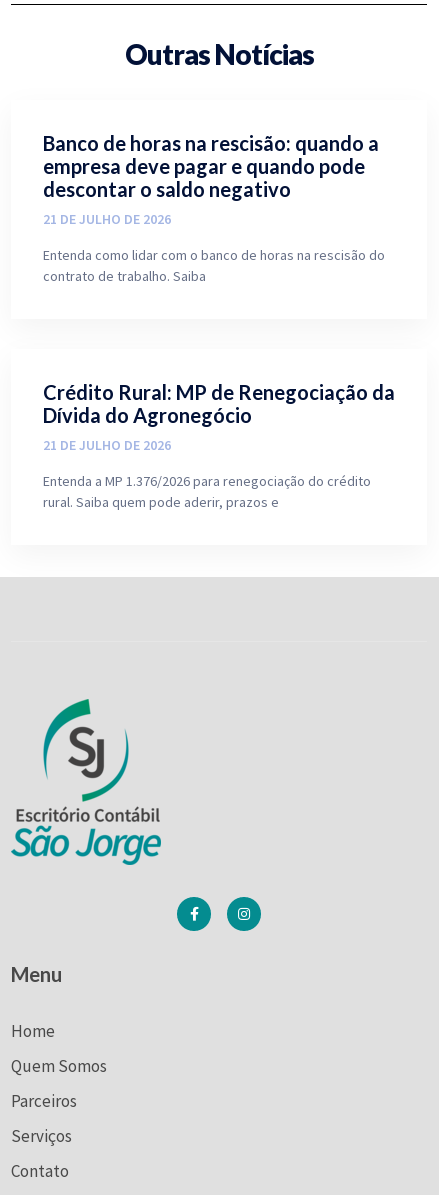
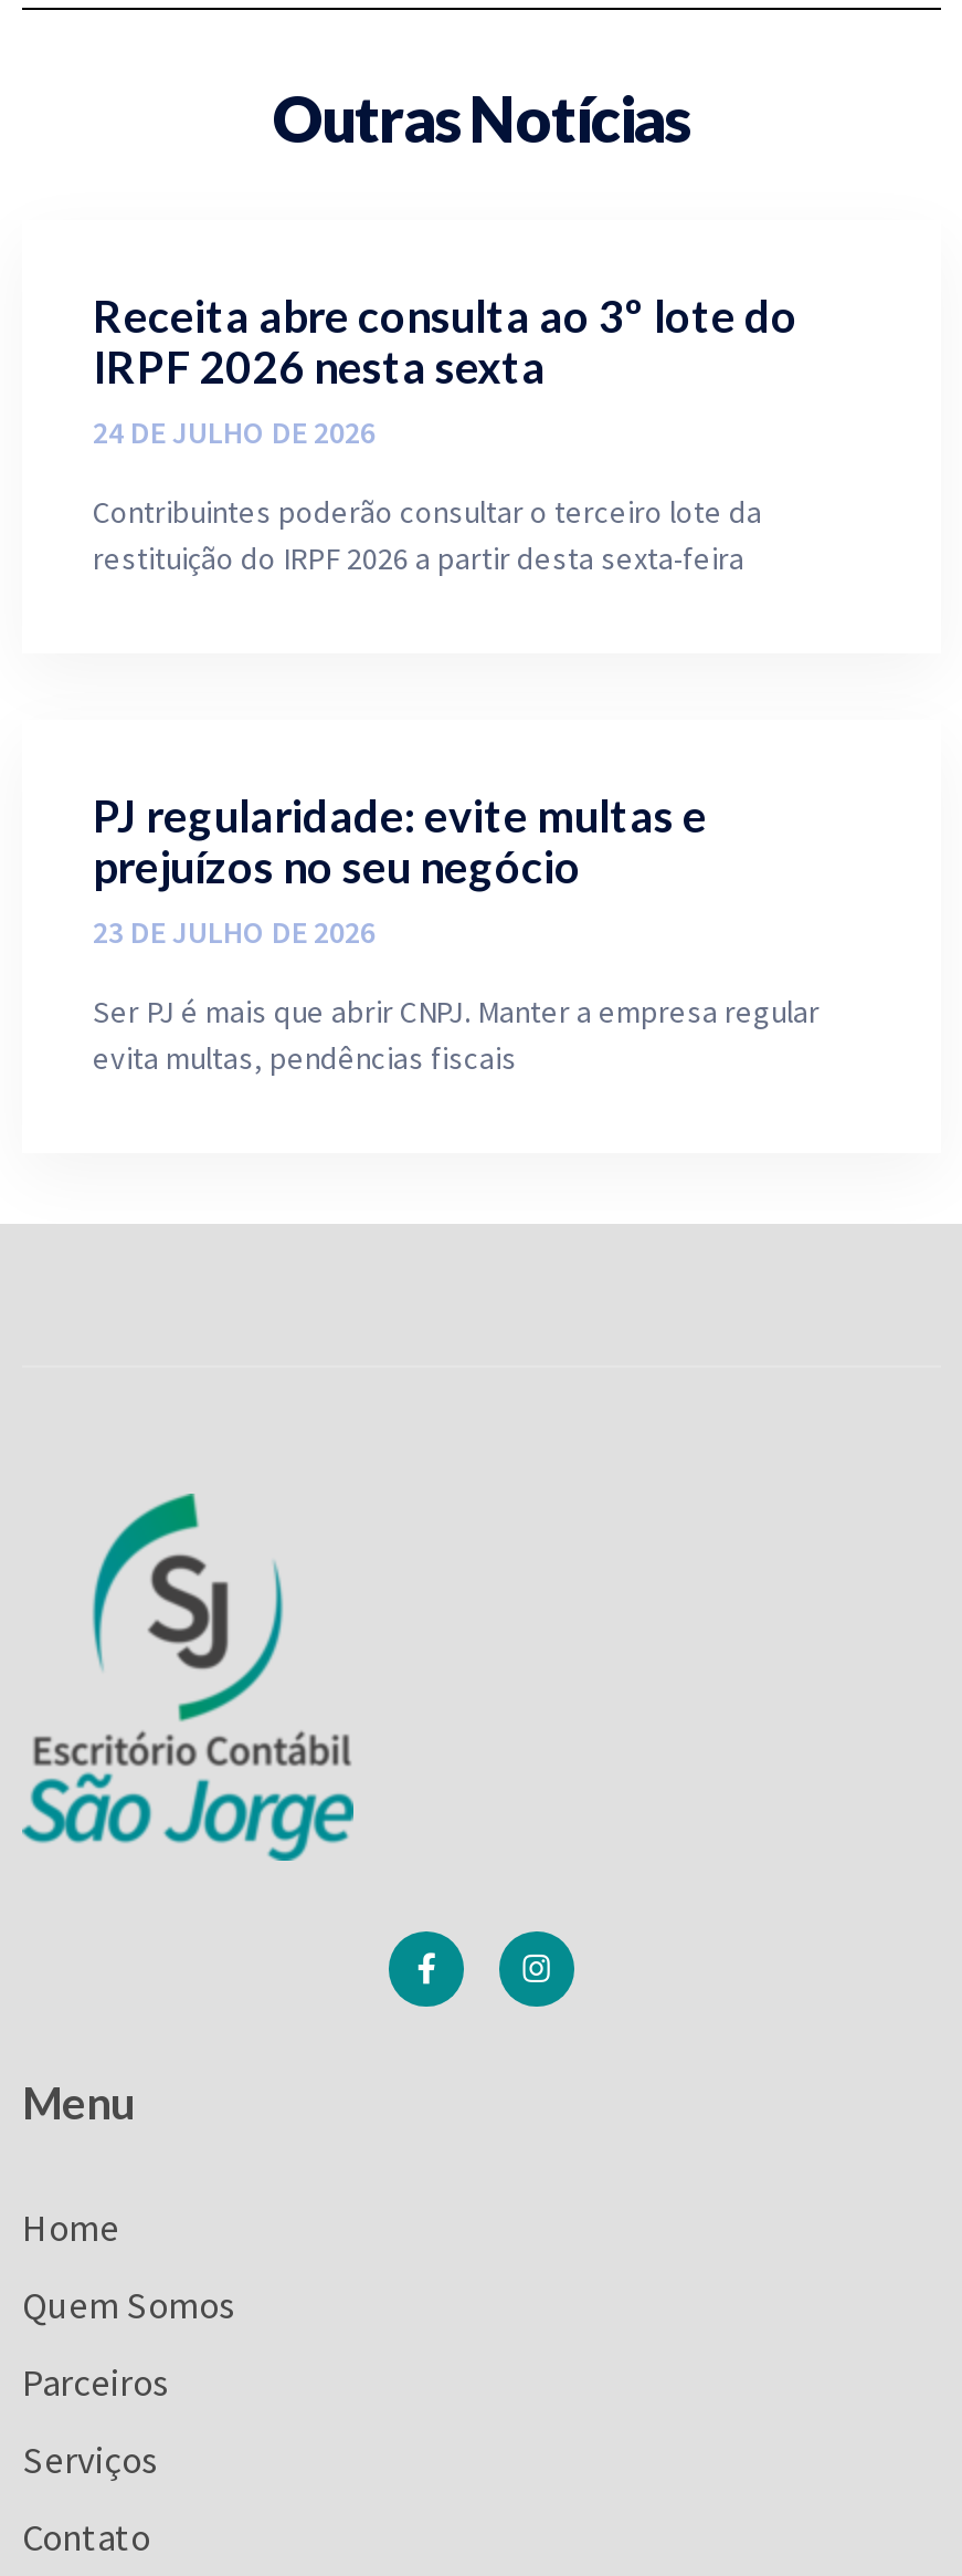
- Banco de horas na rescisão: quando a
- empresa deve pagar e quando pode
- descontar o saldo negativo
- 21 DE JULHO DE 2026
+ Receita abre consulta ao 3º lote do
+ IRPF 2026 nesta sexta
+ 24 DE JULHO DE 2026

- Entenda como lidar com o banco de horas na rescisão do
- contrato de trabalho. Saiba
+ Contribuintes poderão consultar o terceiro lote da
+ restituição do IRPF 2026 a partir desta sexta-feira

- Crédito Rural: MP de Renegociação da
- Dívida do Agronegócio
- 21 DE JULHO DE 2026
+ PJ regularidade: evite multas e
+ prejuízos no seu negócio
+ 23 DE JULHO DE 2026

- Entenda a MP 1.376/2026 para renegociação do crédito
- rural. Saiba quem pode aderir, prazos e
+ Ser PJ é mais que abrir CNPJ. Manter a empresa regular
+ evita multas, pendências fiscais
